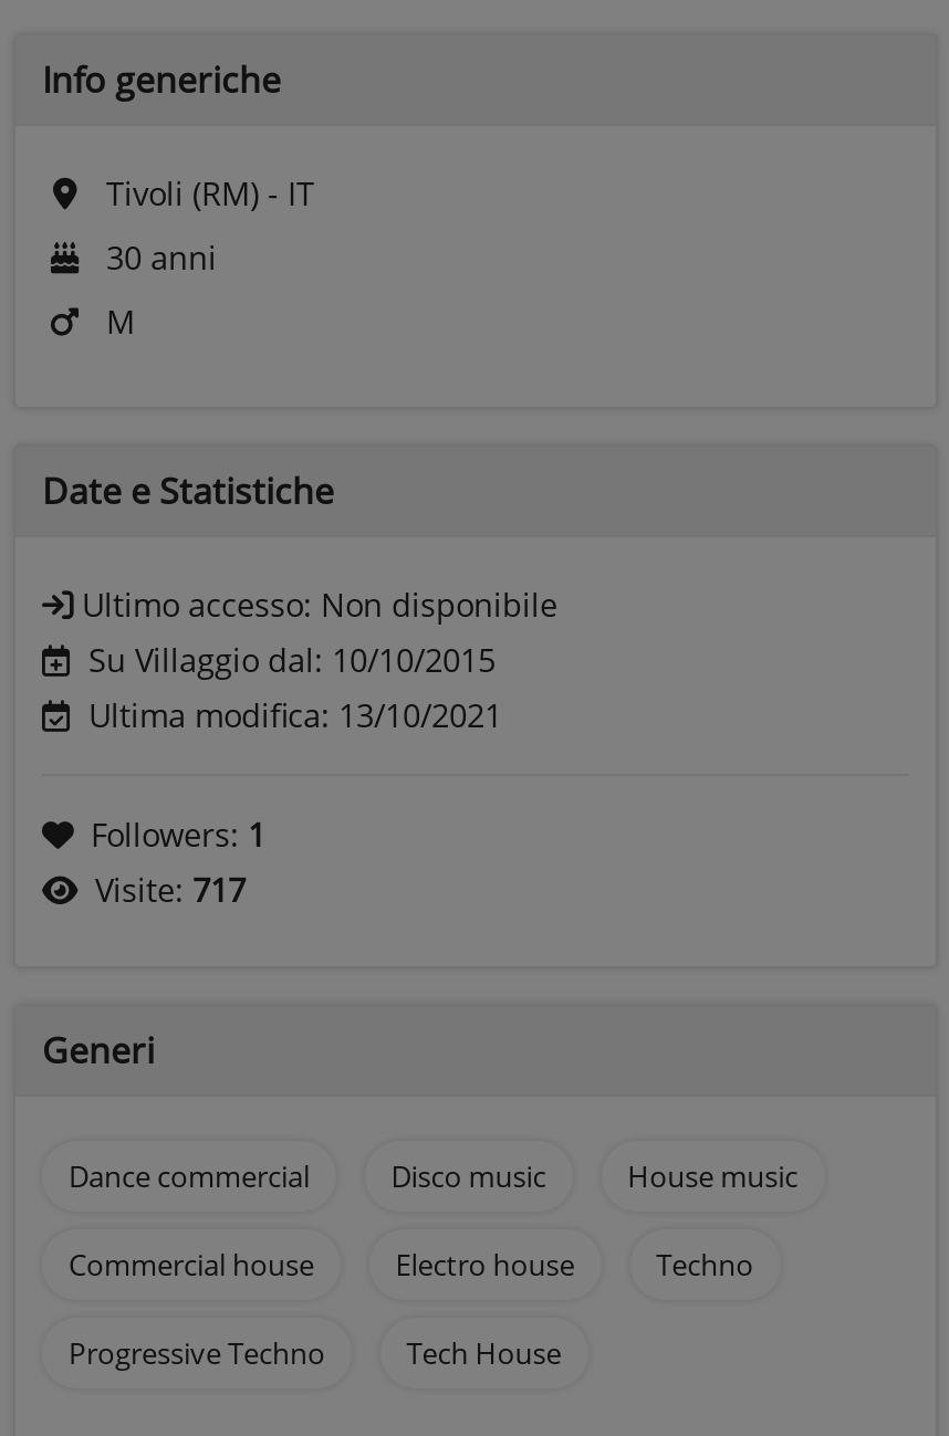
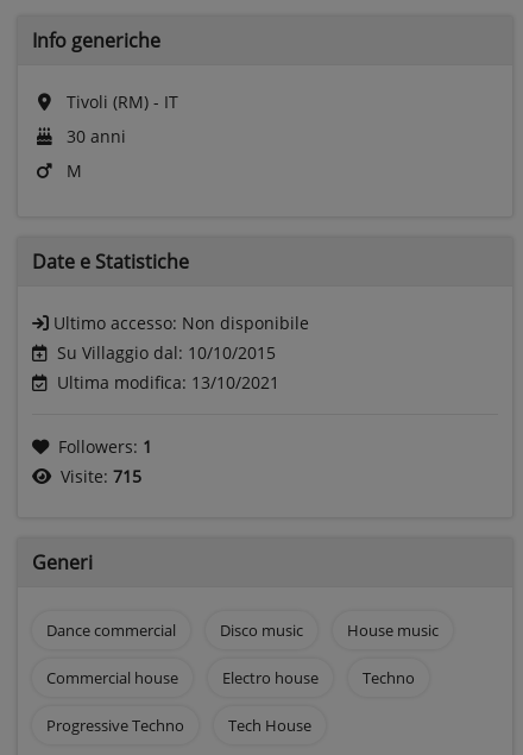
- Visite: 717
+ Visite: 715
